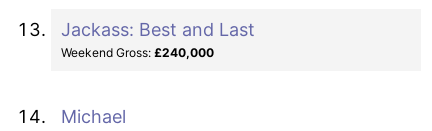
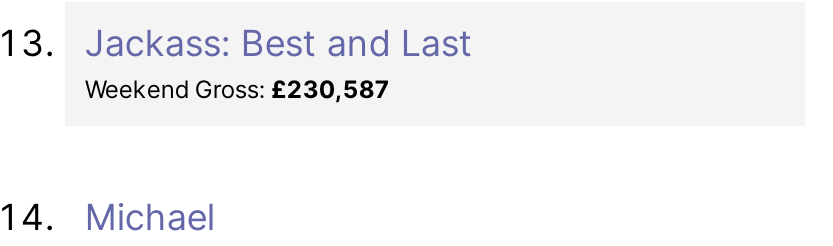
- Weekend Gross: £240,000
+ Weekend Gross: £230,587
